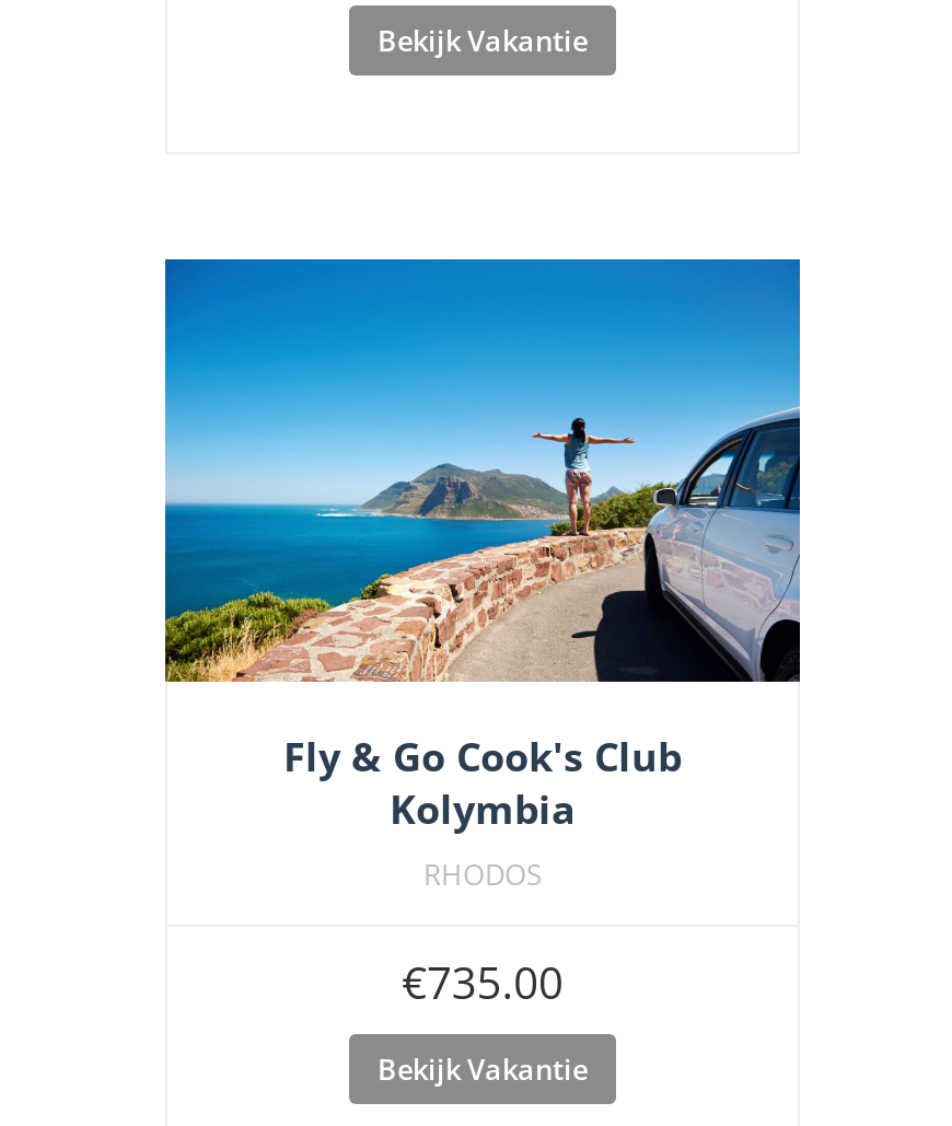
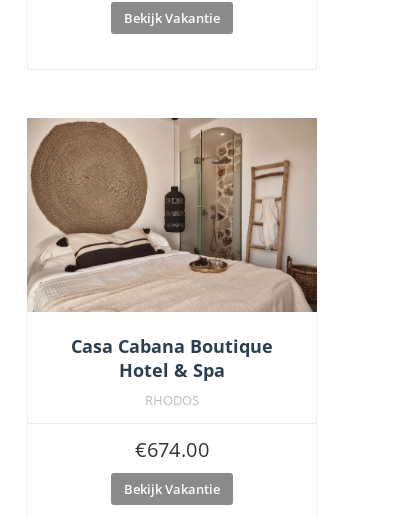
- [image]
- Fly & Go Cook's Club
- Kolymbia
+ [image]
+ Casa Cabana Boutique
+ Hotel & Spa

- €735.00
+ €674.00
